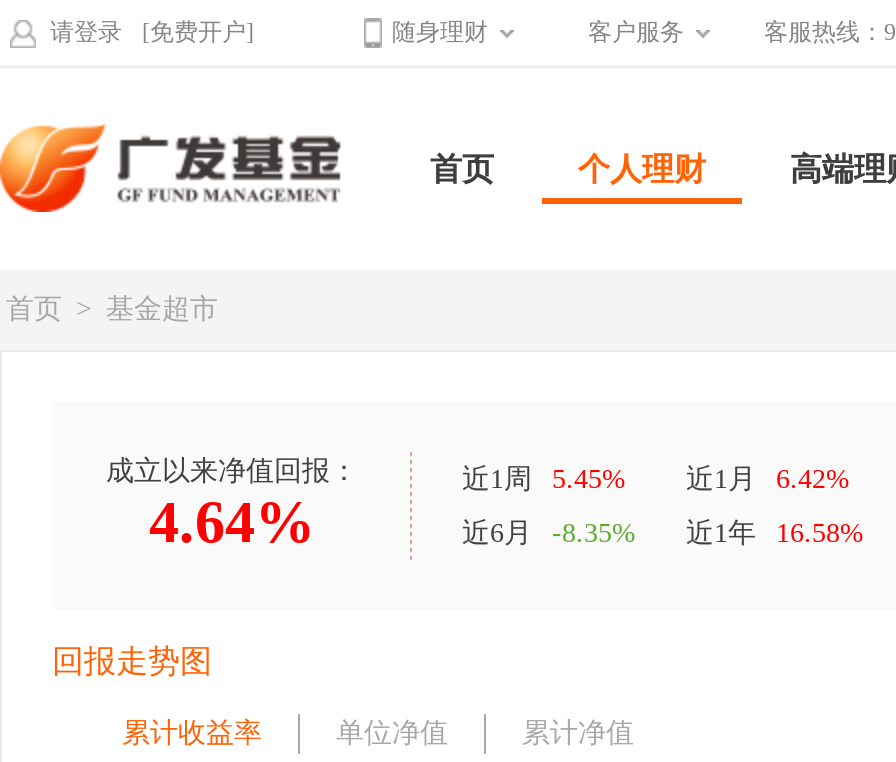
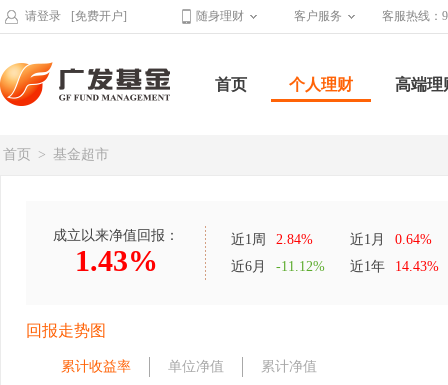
- 5.45%
+ 2.84%

- 6.42%
+ 0.64%

- 4.64%
+ 1.43%

- -8.35%
+ -11.12%

- 16.58%
+ 14.43%
